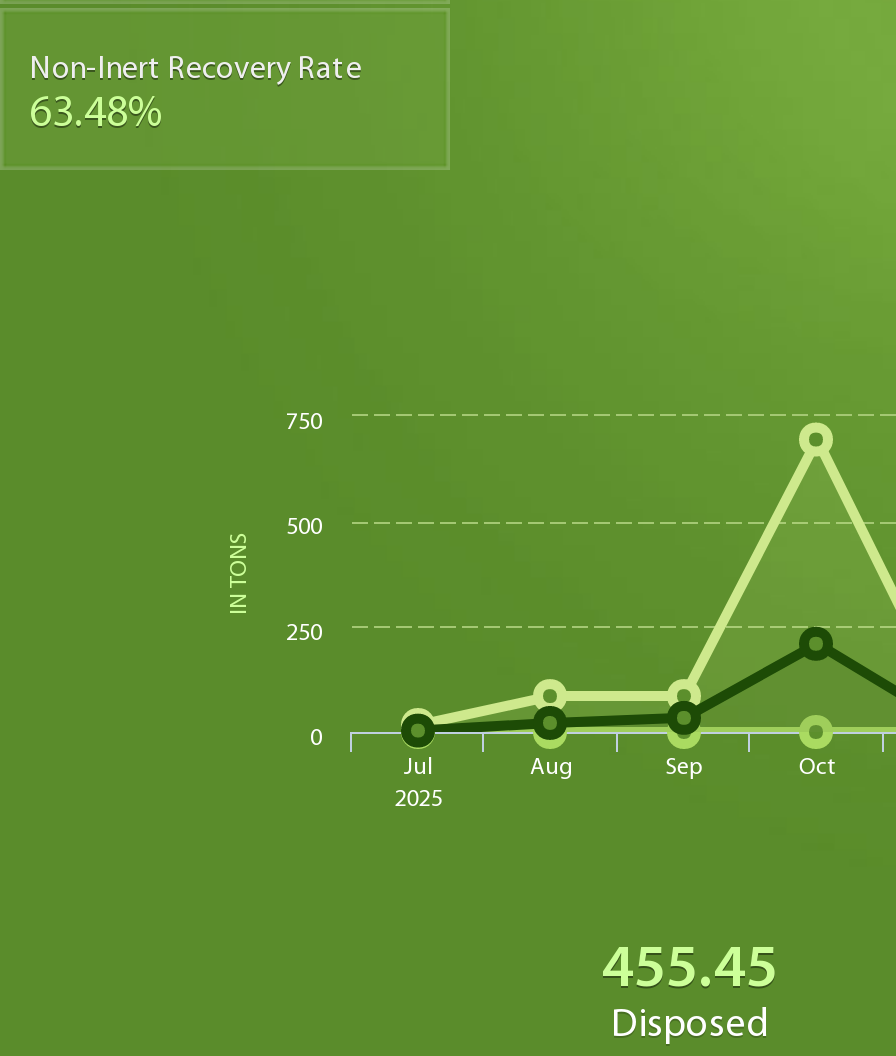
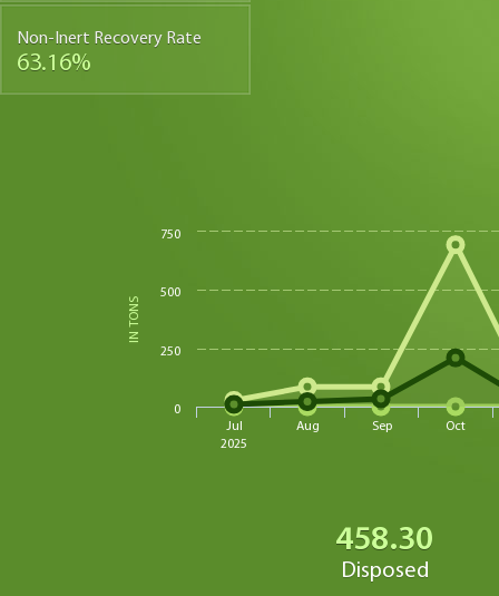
- 63.48%
+ 63.16%

- 455.45
+ 458.30
